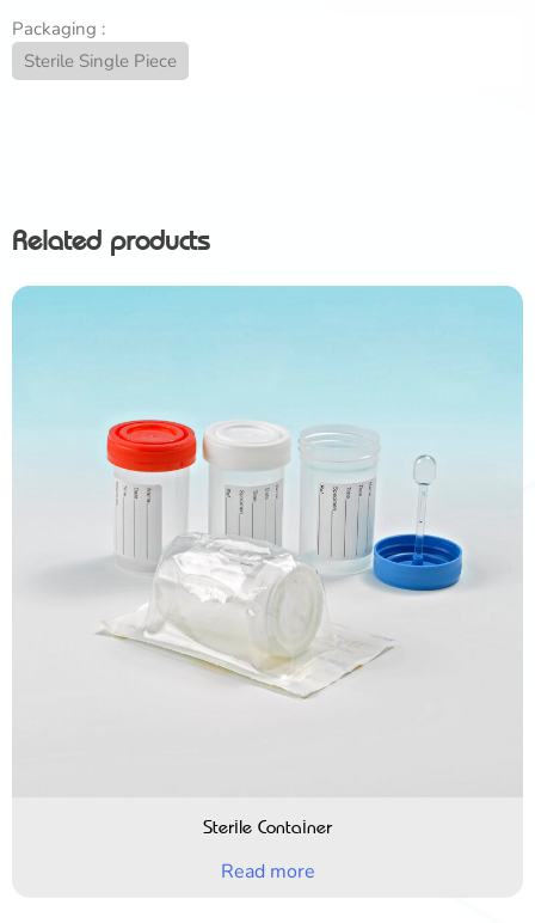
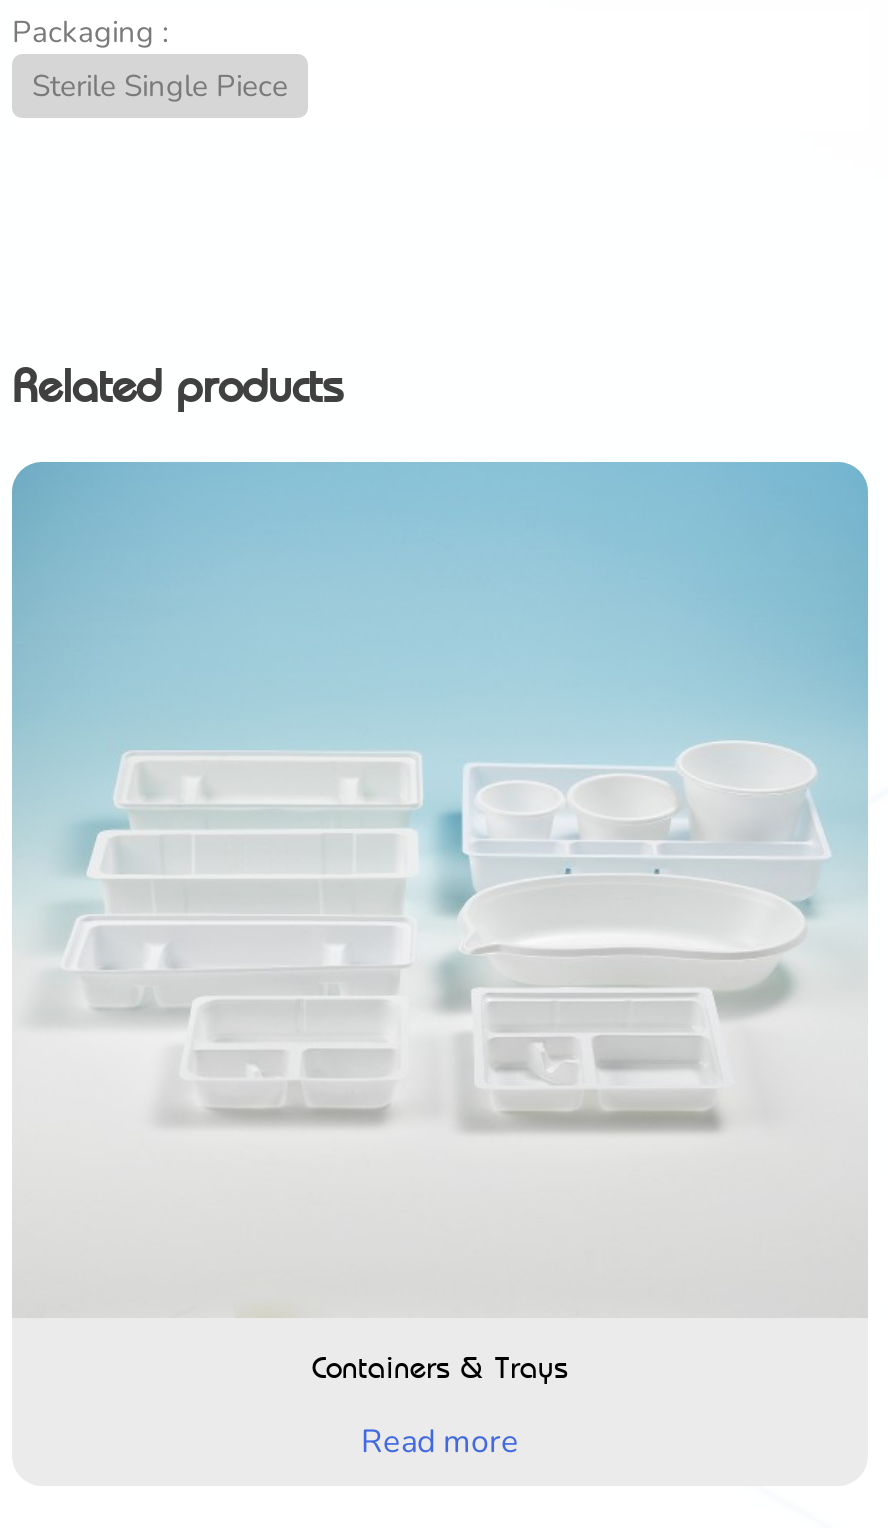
- [image]
+ [image]

- Sterile Container
+ Containers & Trays
